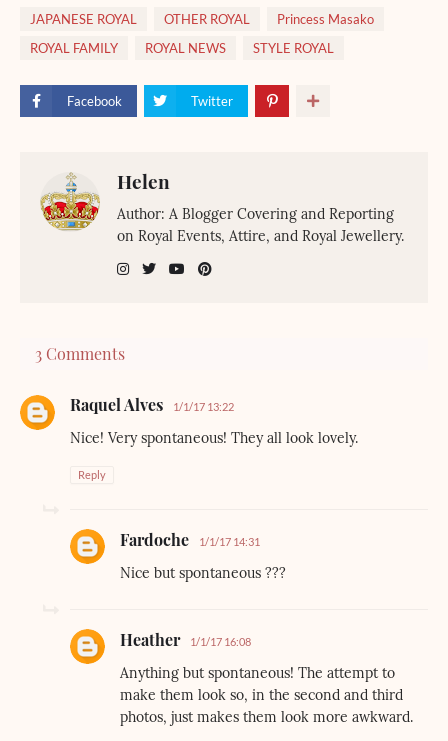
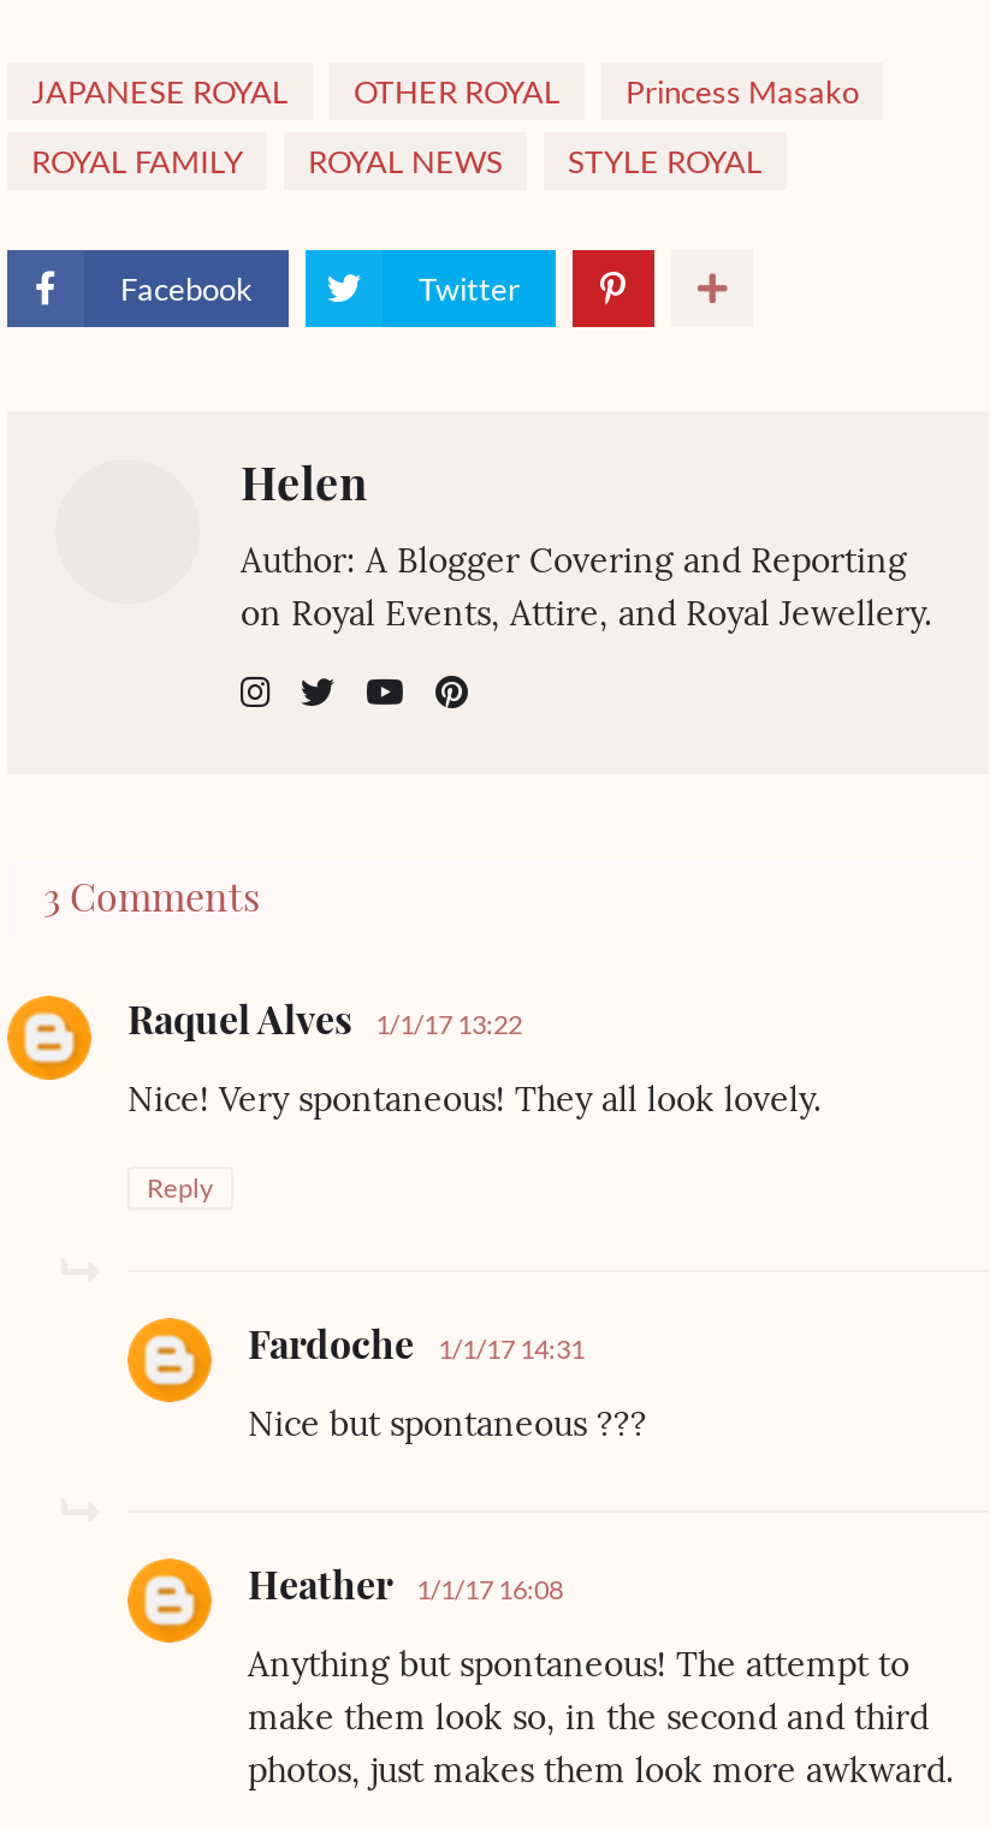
- [image]
